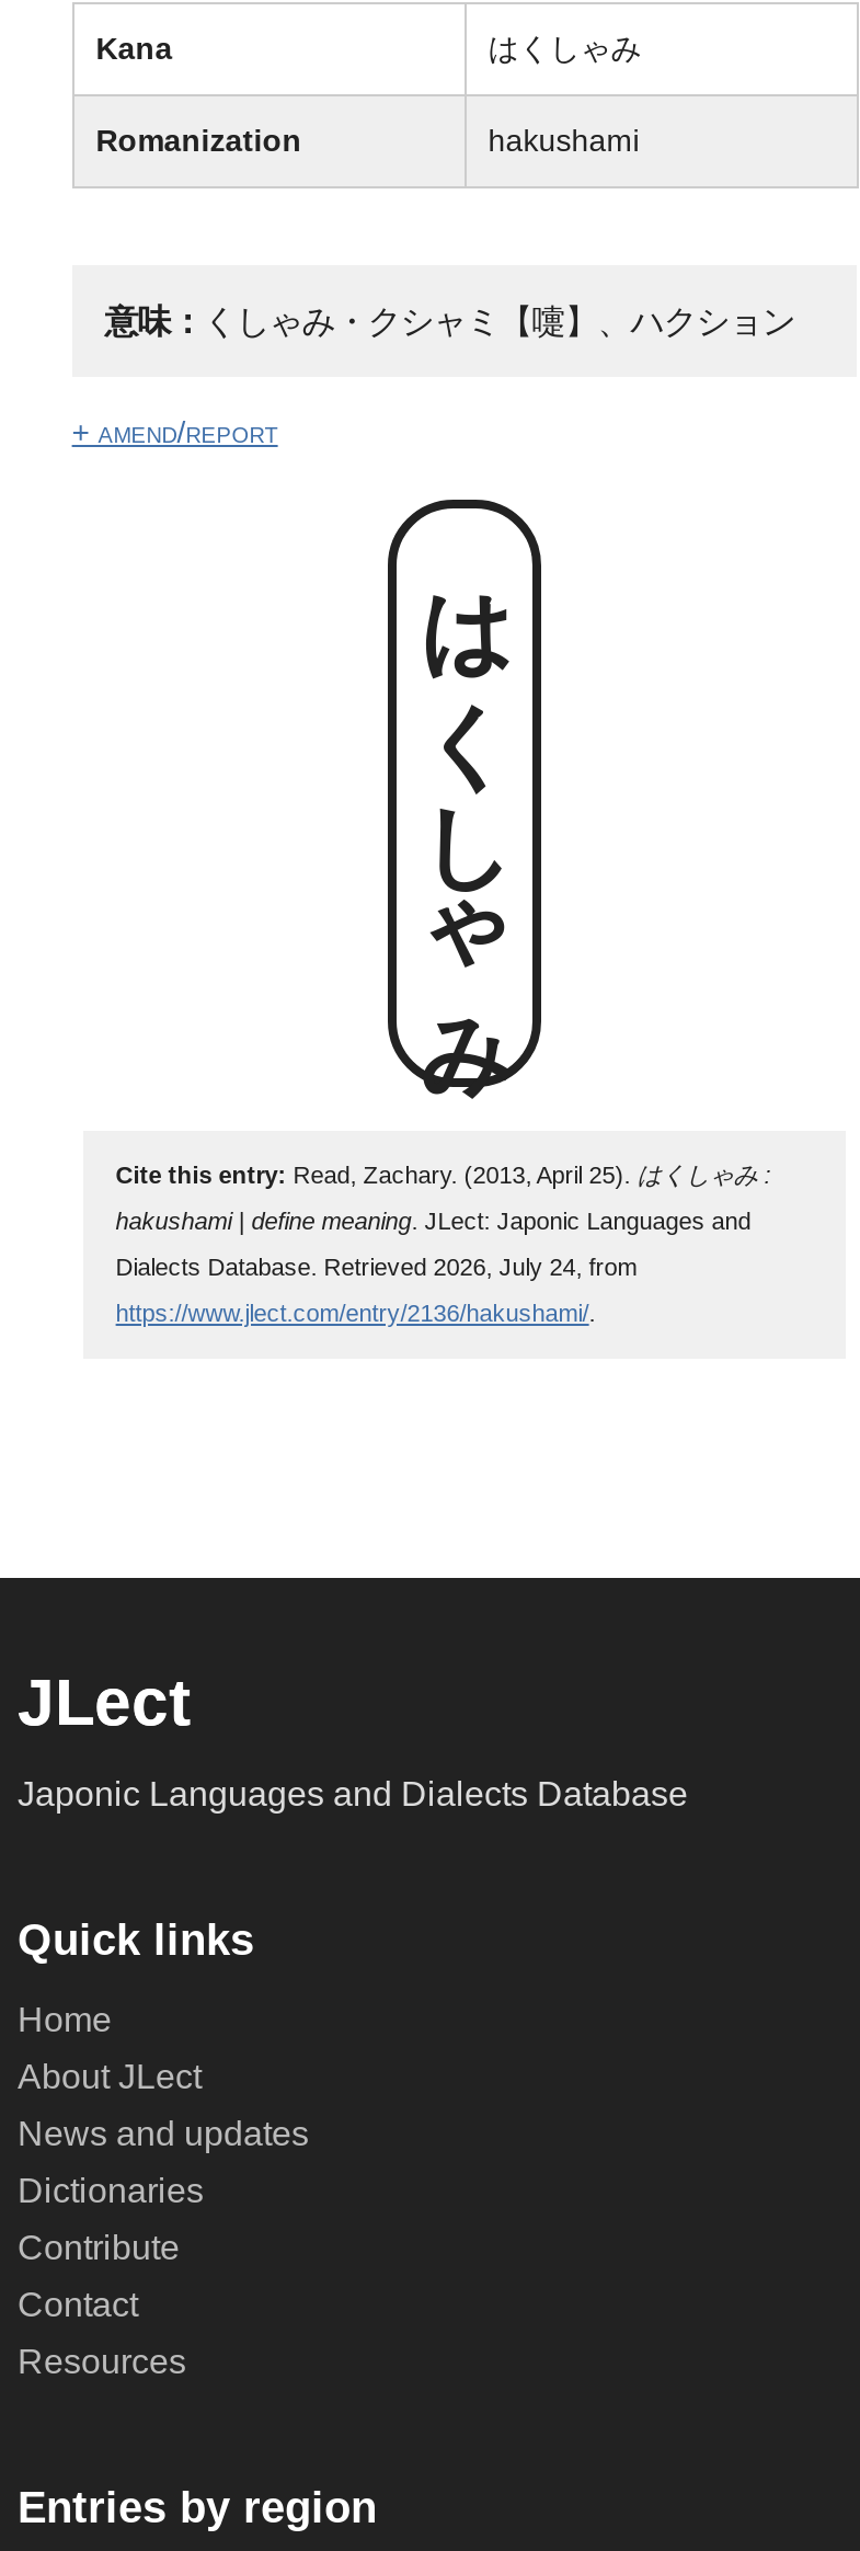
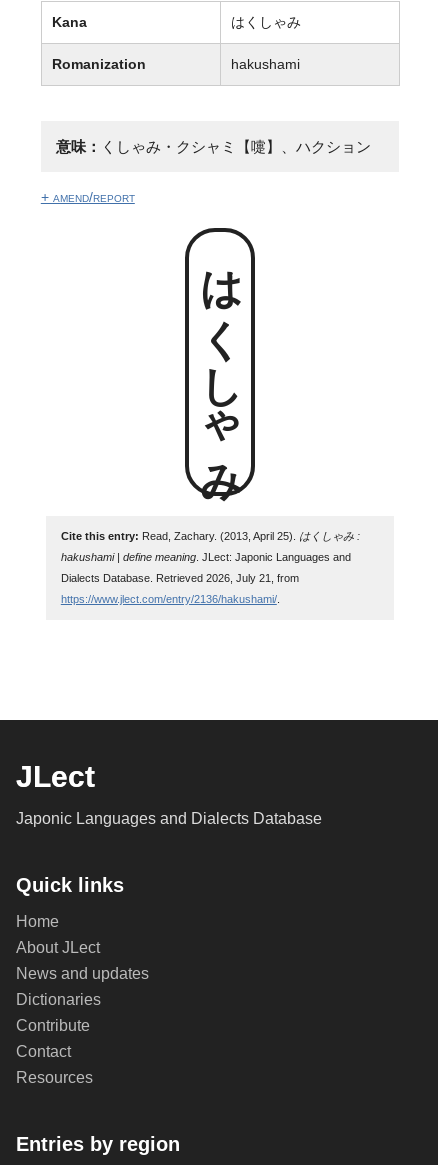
- Dialects Database. Retrieved 2026, July 24, from
+ Dialects Database. Retrieved 2026, July 21, from
